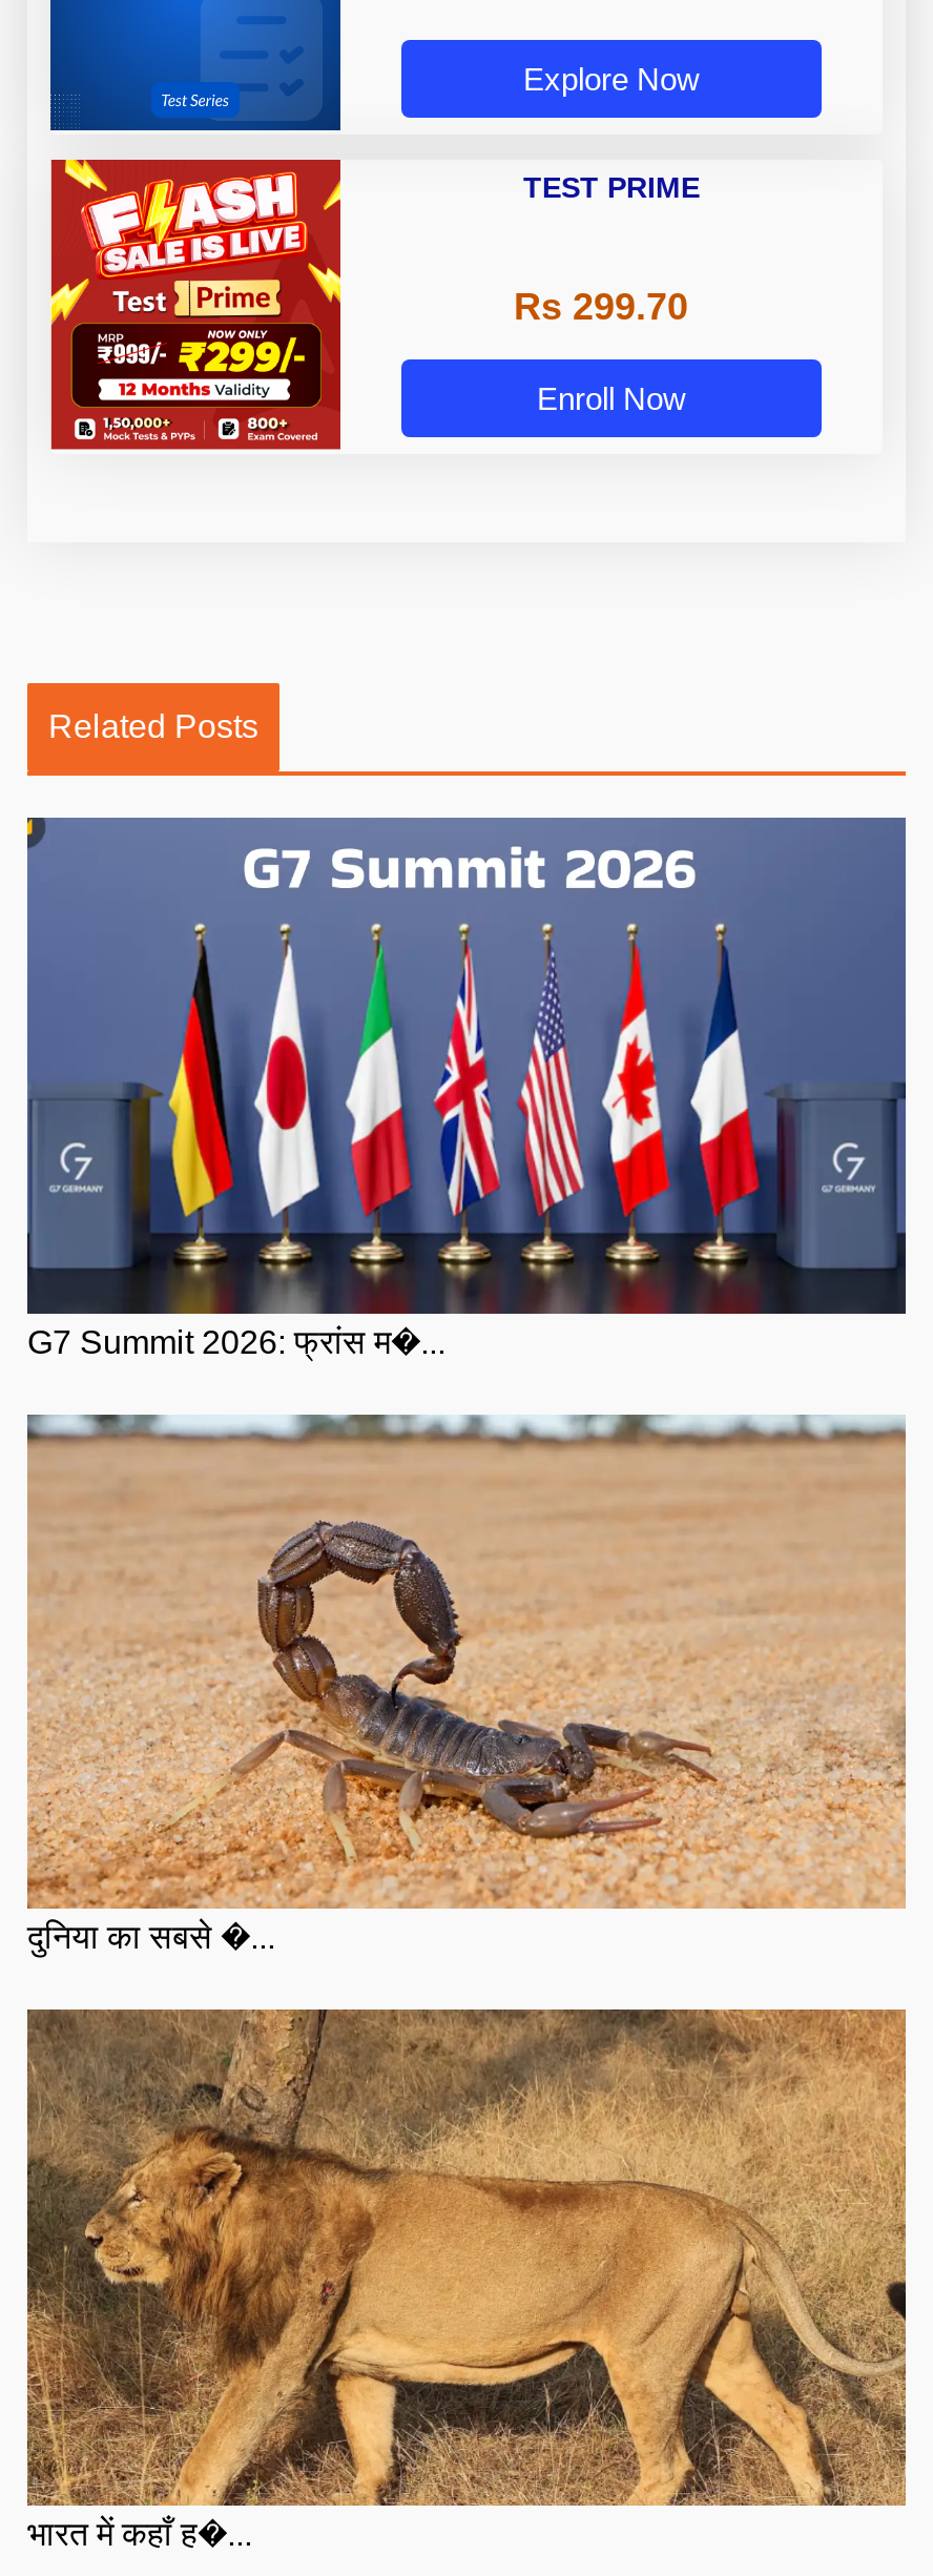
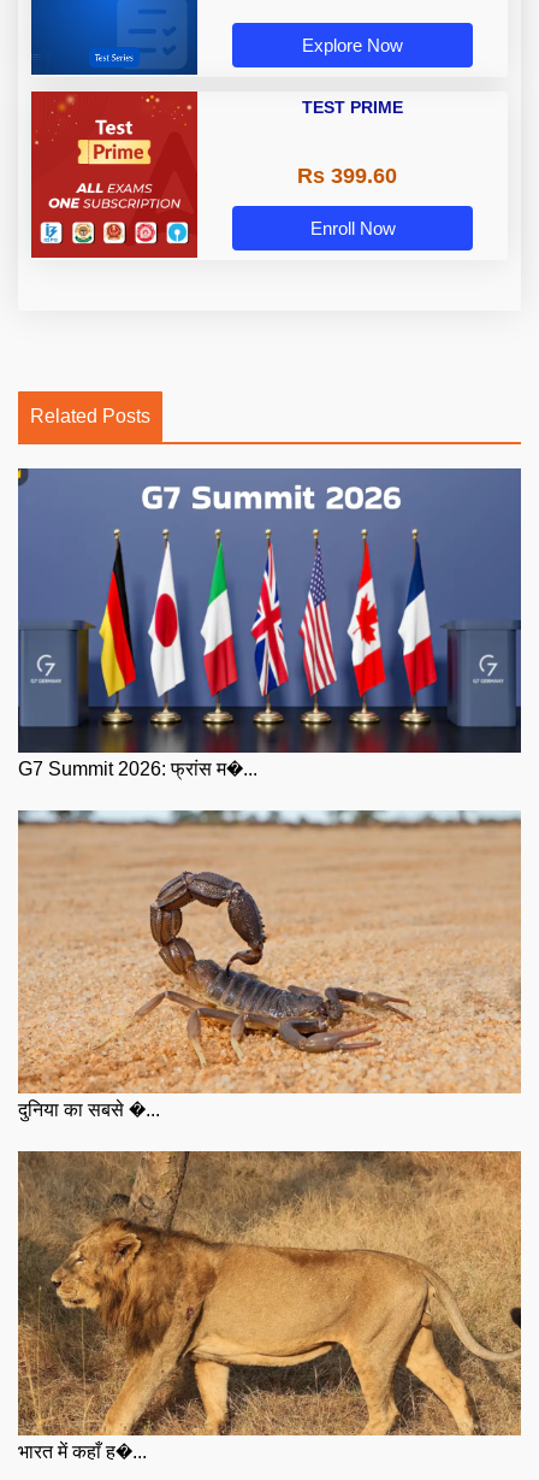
- [image]
+ [image]

- Rs 299.70
+ Rs 399.60
